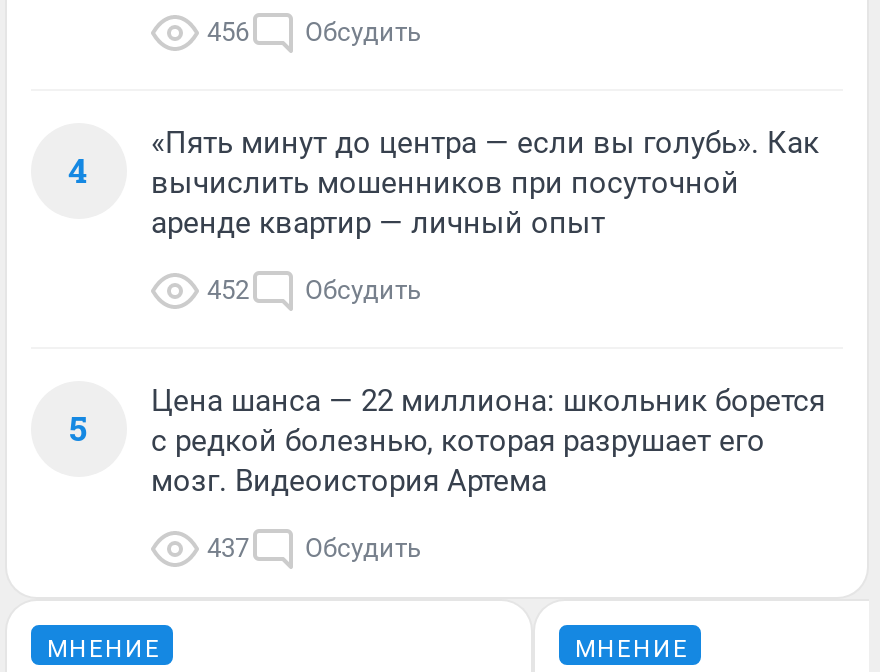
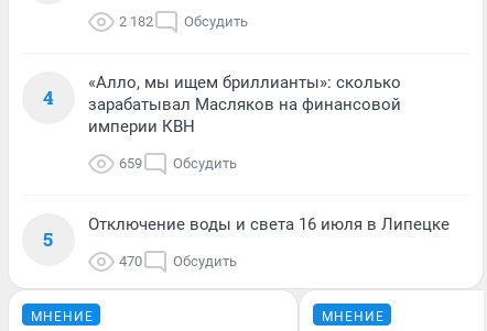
- 456 Обсудить
+ 2 182 Обсудить

- «Пять минут до центра — если вы голубь». Как
- вычислить мошенников при посуточной
- аренде квартир — личный опыт
+ «Алло, мы ищем бриллианты»: сколько
+ зарабатывал Масляков на финансовой
+ империи КВН

- 452 Обсудить
+ 659 Обсудить

- Цена шанса — 22 миллиона: школьник борется
- с редкой болезнью, которая разрушает его
- мозг. Видеоистория Артема
+ Отключение воды и света 16 июля в Липецке

- 437 Обсудить
+ 470 Обсудить
